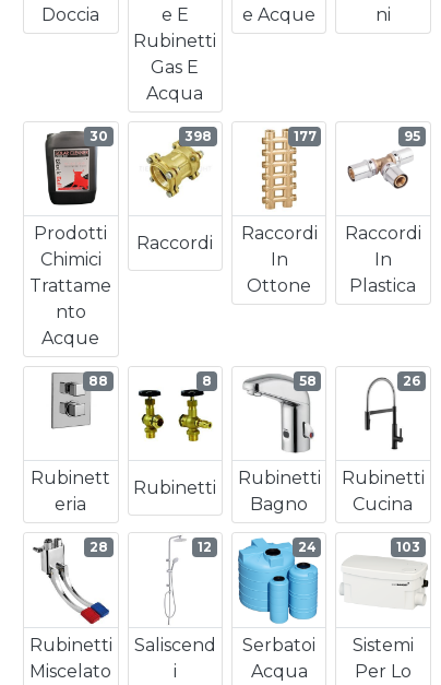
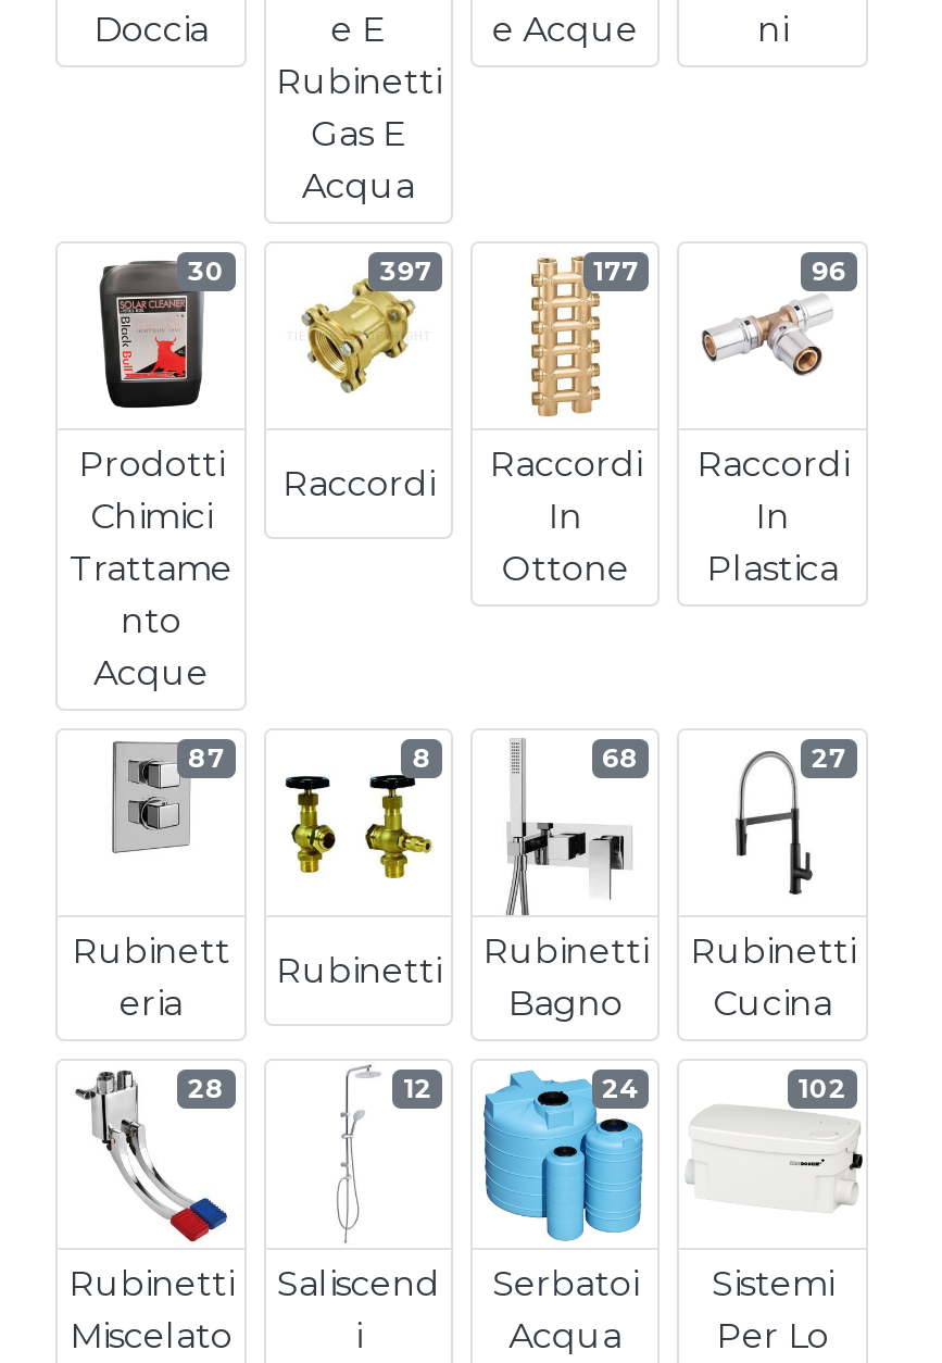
- 398
+ 397

- 95
+ 96

- 88
+ 87

- [image]
- 58
+ [image]
+ 68

- 26
+ 27

- 103
+ 102
